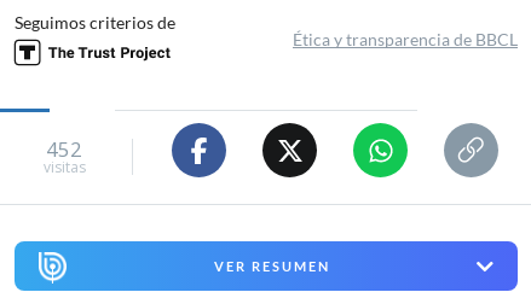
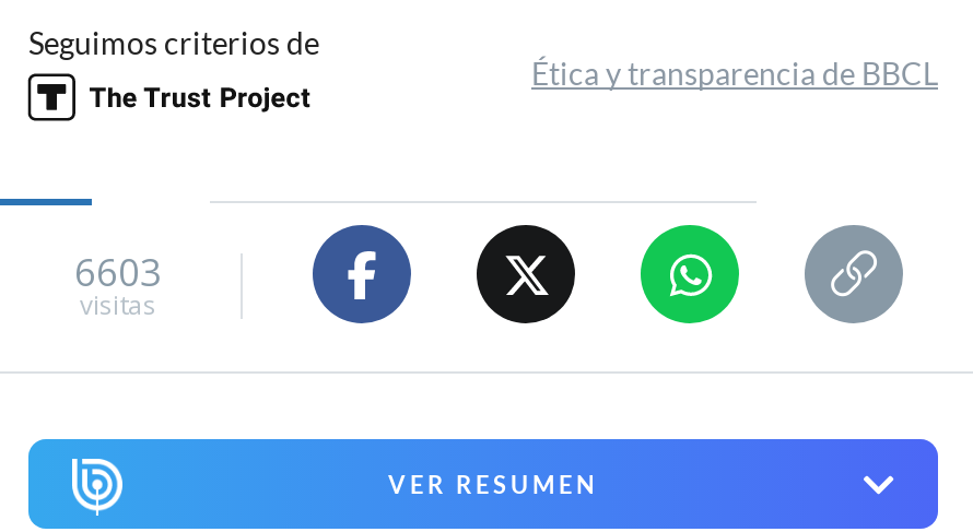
- 452
+ 6603
